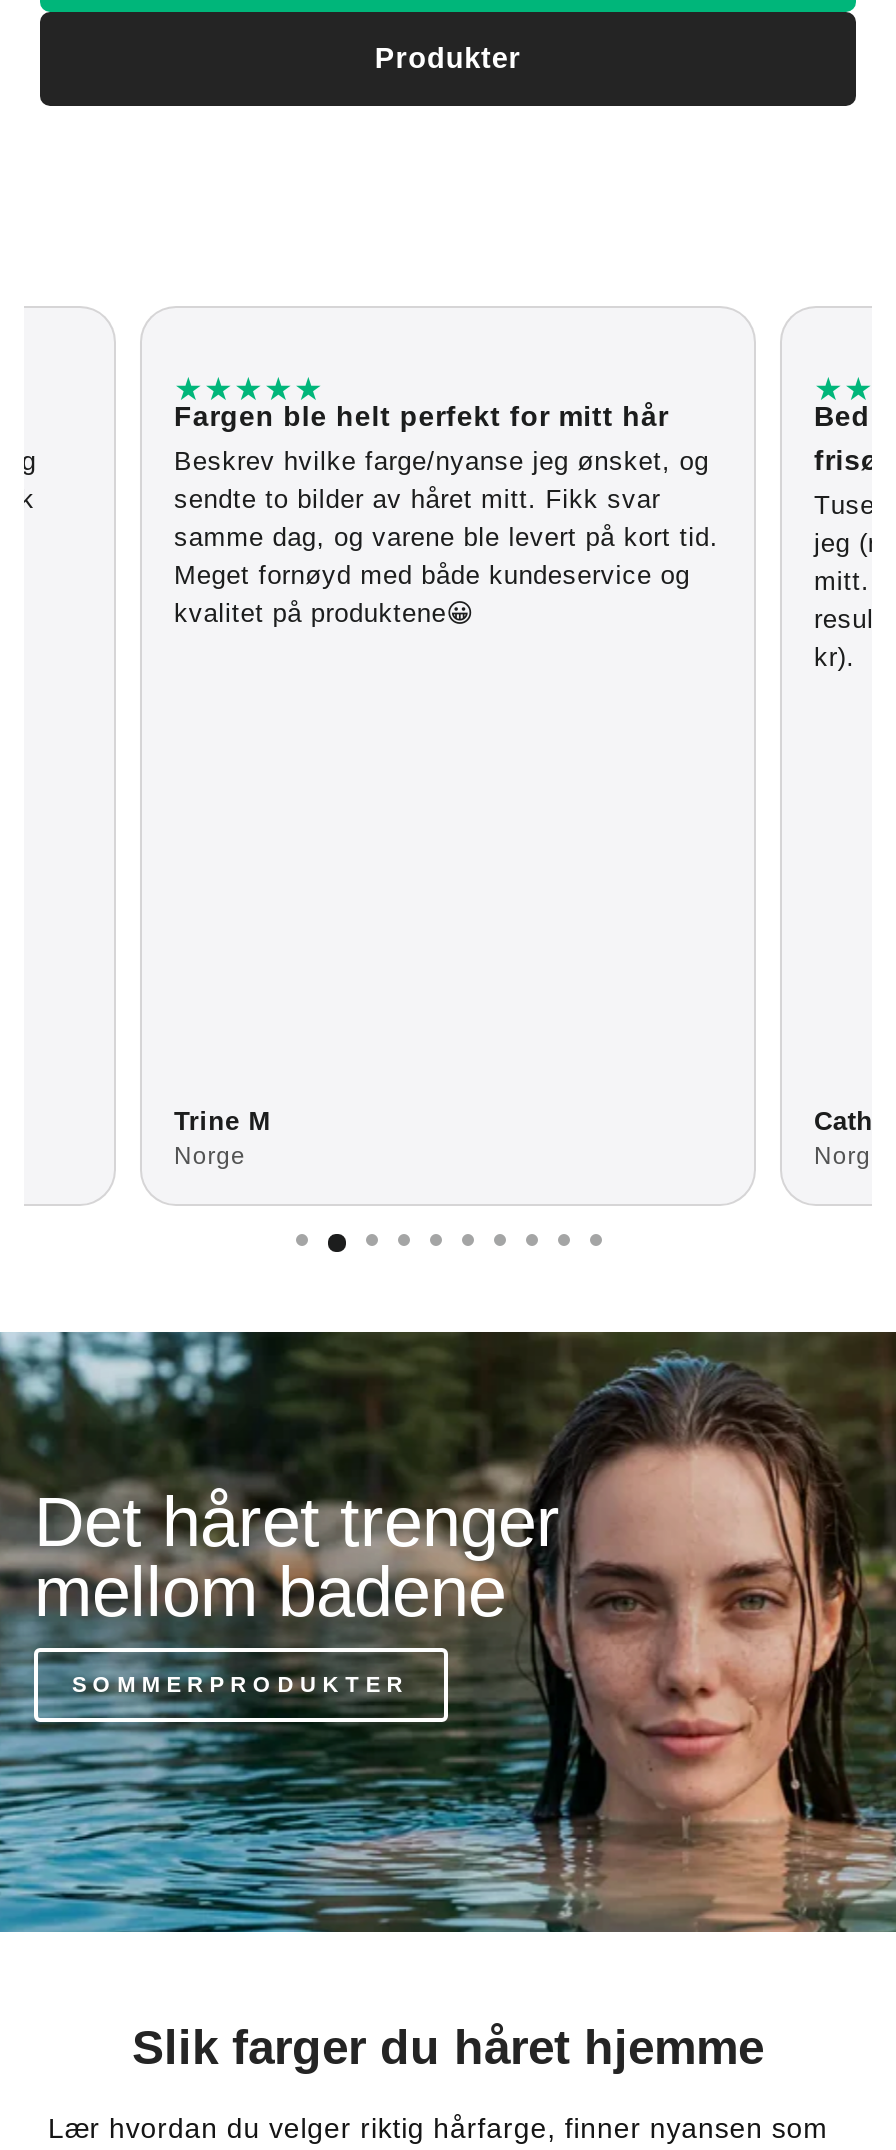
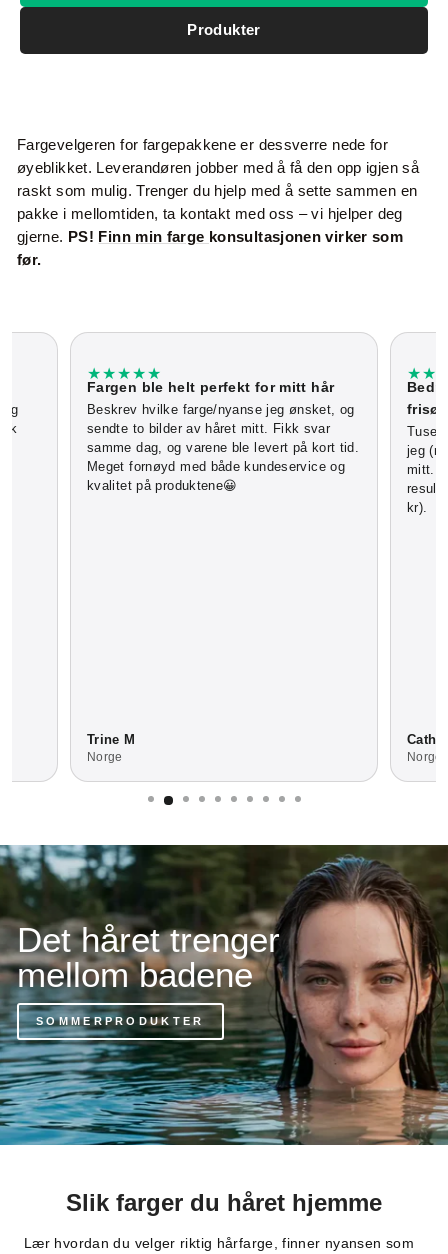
+ Fargevelgeren for fargepakkene er dessverre nede for
+ øyeblikket. Leverandøren jobber med å få den opp igjen så
+ raskt som mulig. Trenger du hjelp med å sette sammen en
+ pakke i mellomtiden, ta kontakt med oss – vi hjelper deg
+ gjerne. PS! Finn min farge konsultasjonen virker som
+ før.

moved down: [image]
